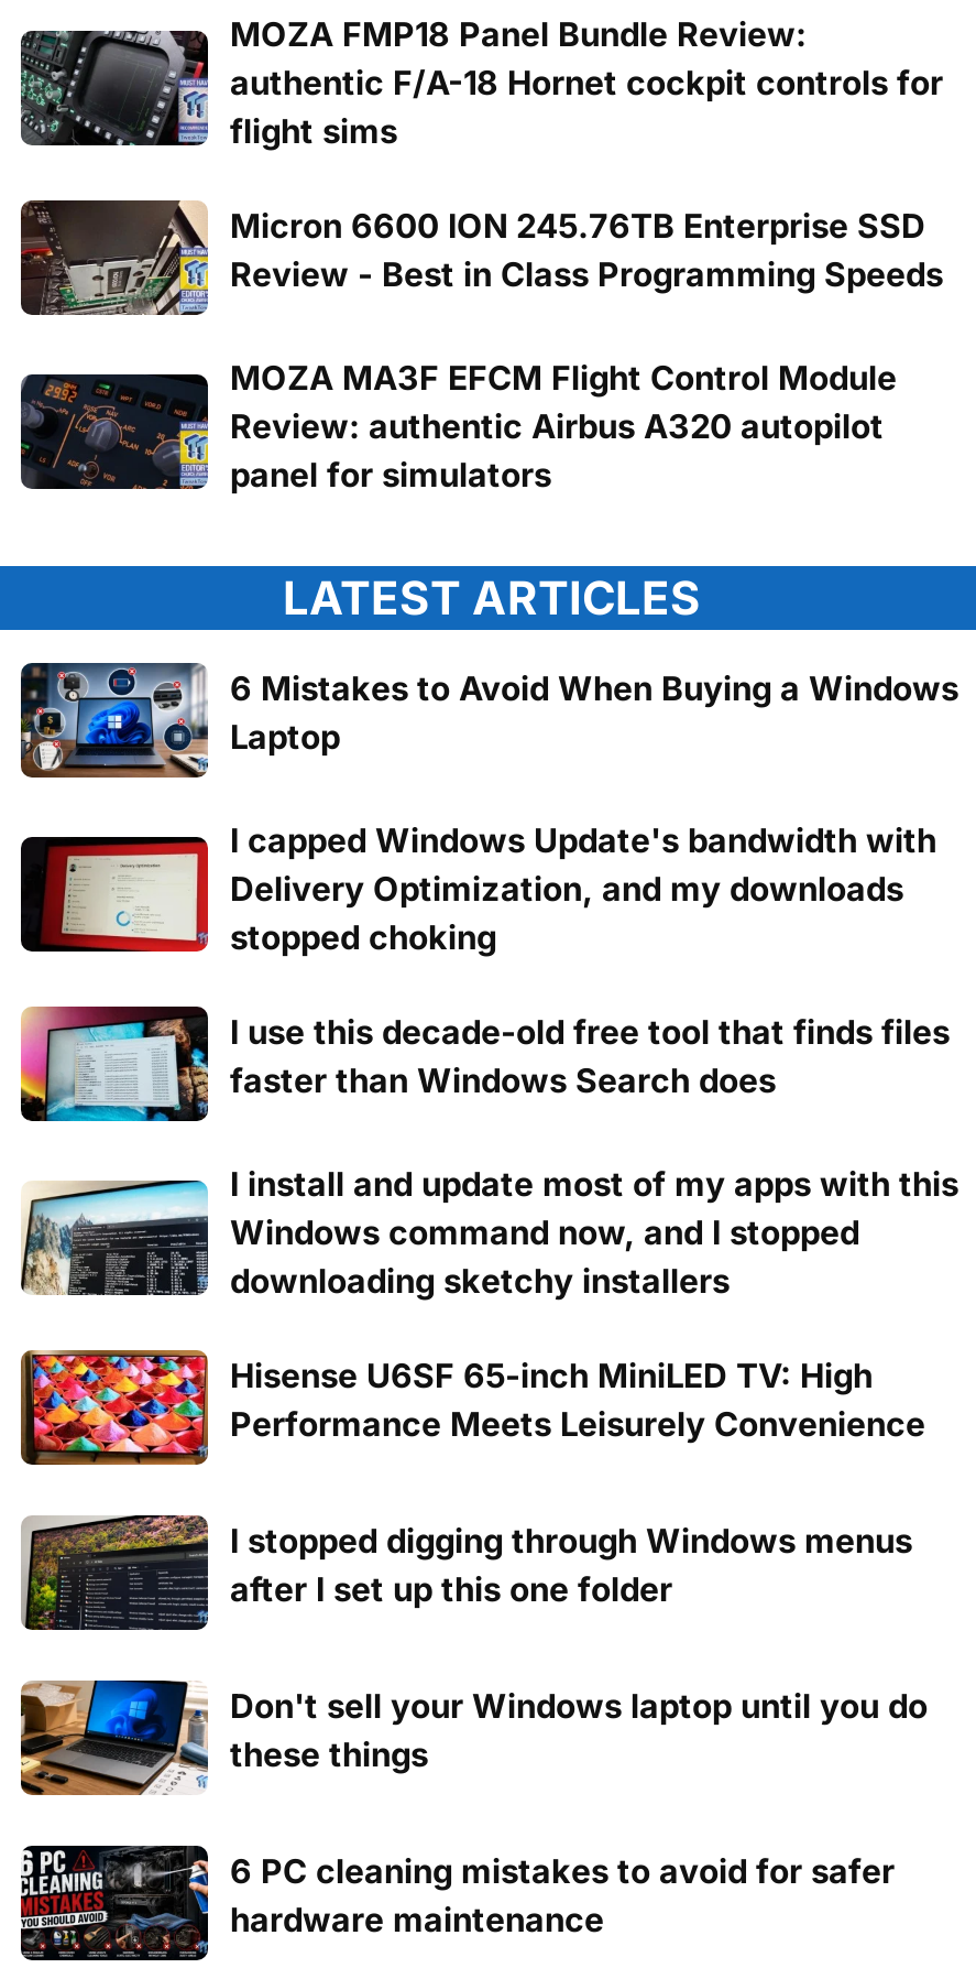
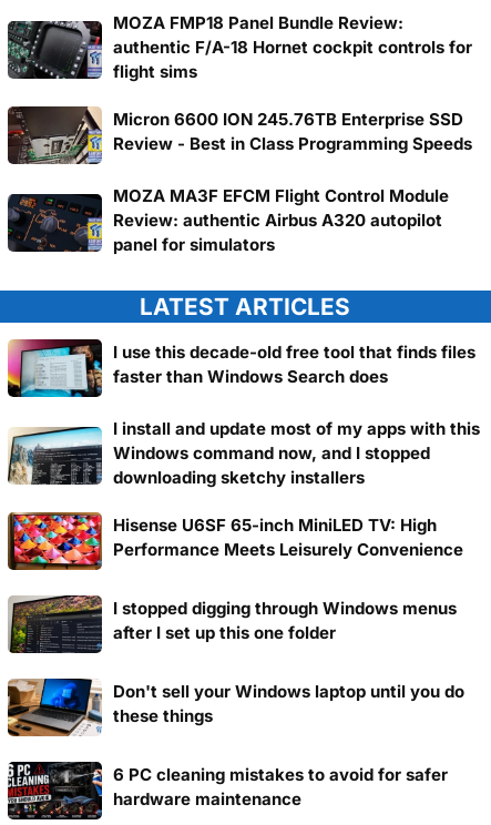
- [image]
- 6 Mistakes to Avoid When Buying a Windows
- Laptop
- I capped Windows Update's bandwidth with
- Delivery Optimization, and my downloads
- stopped choking

- [image]
